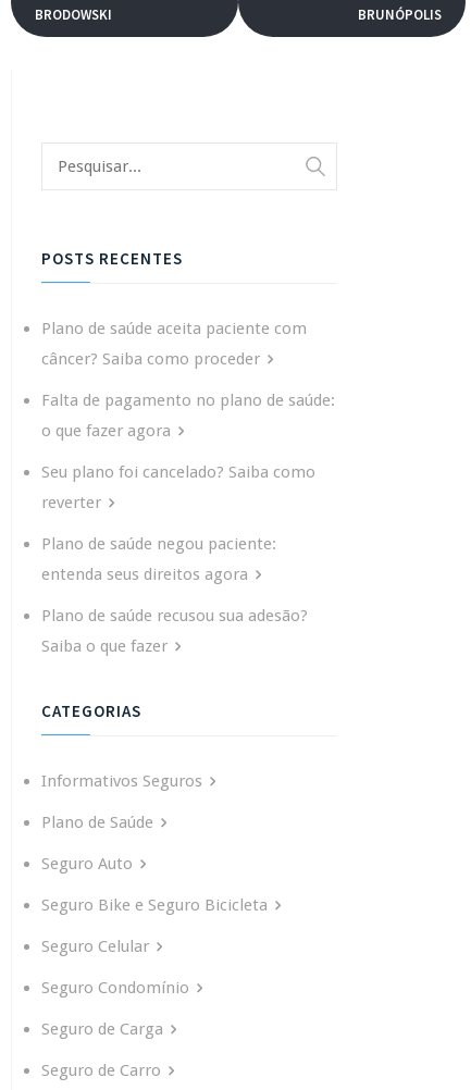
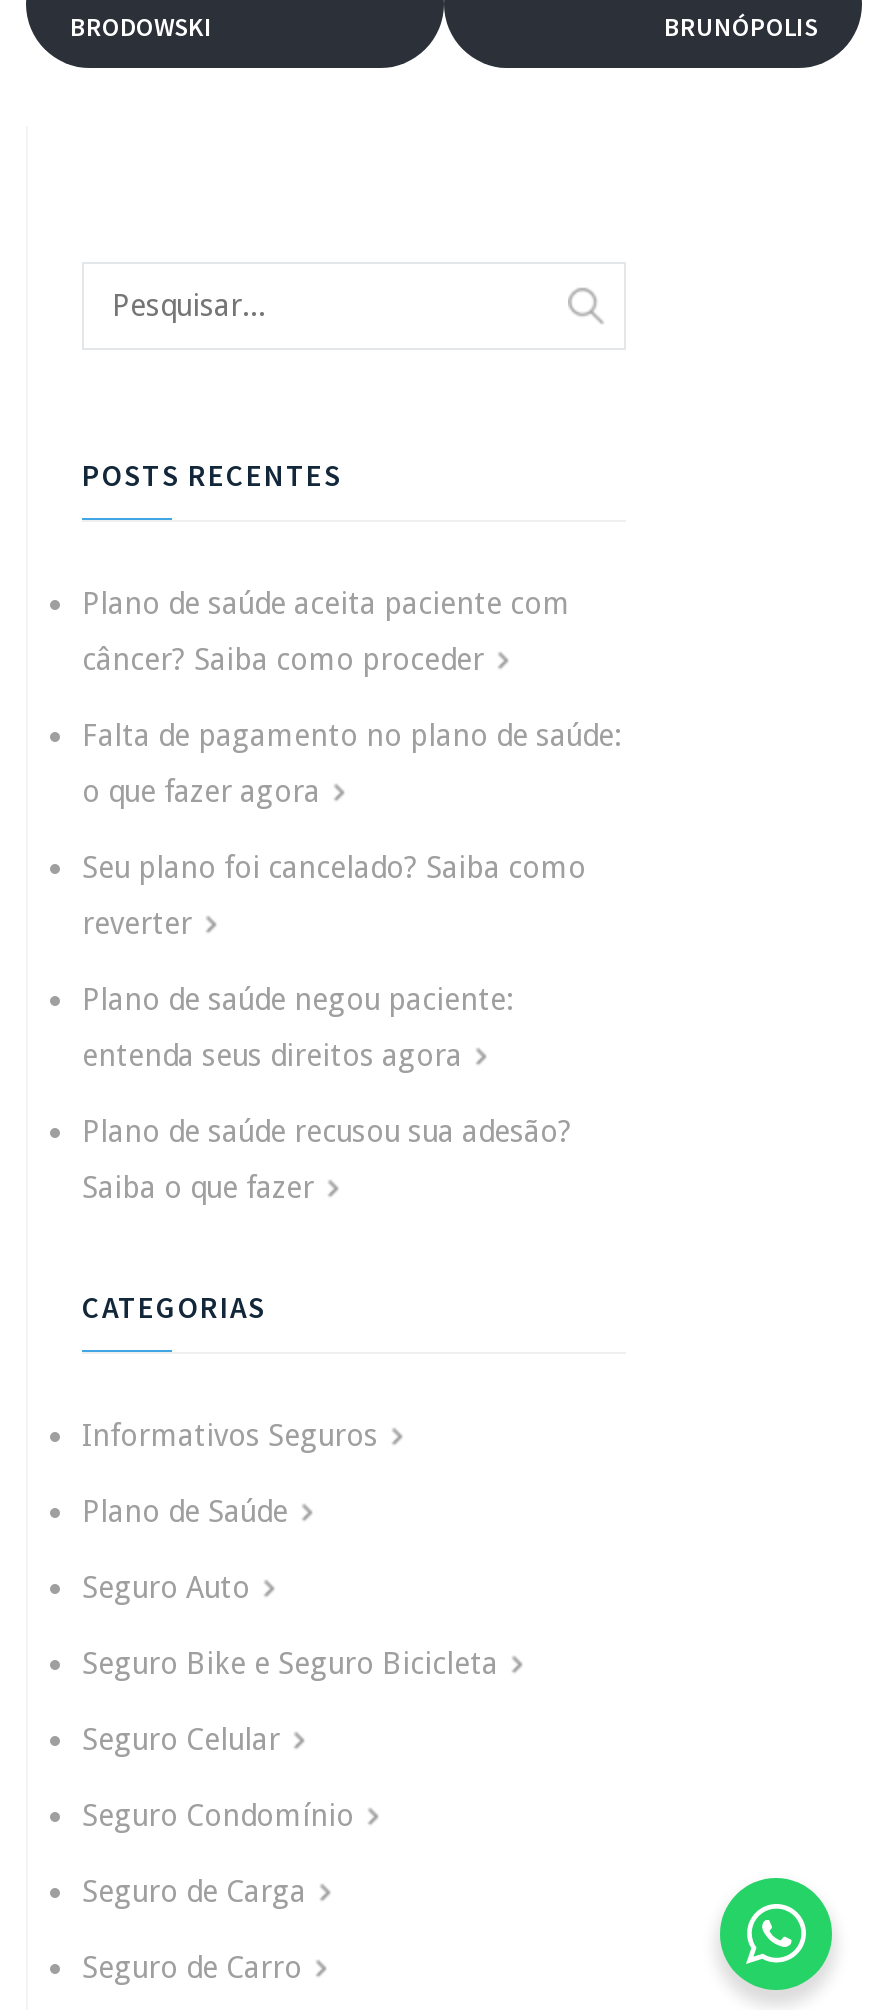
+ [image]
